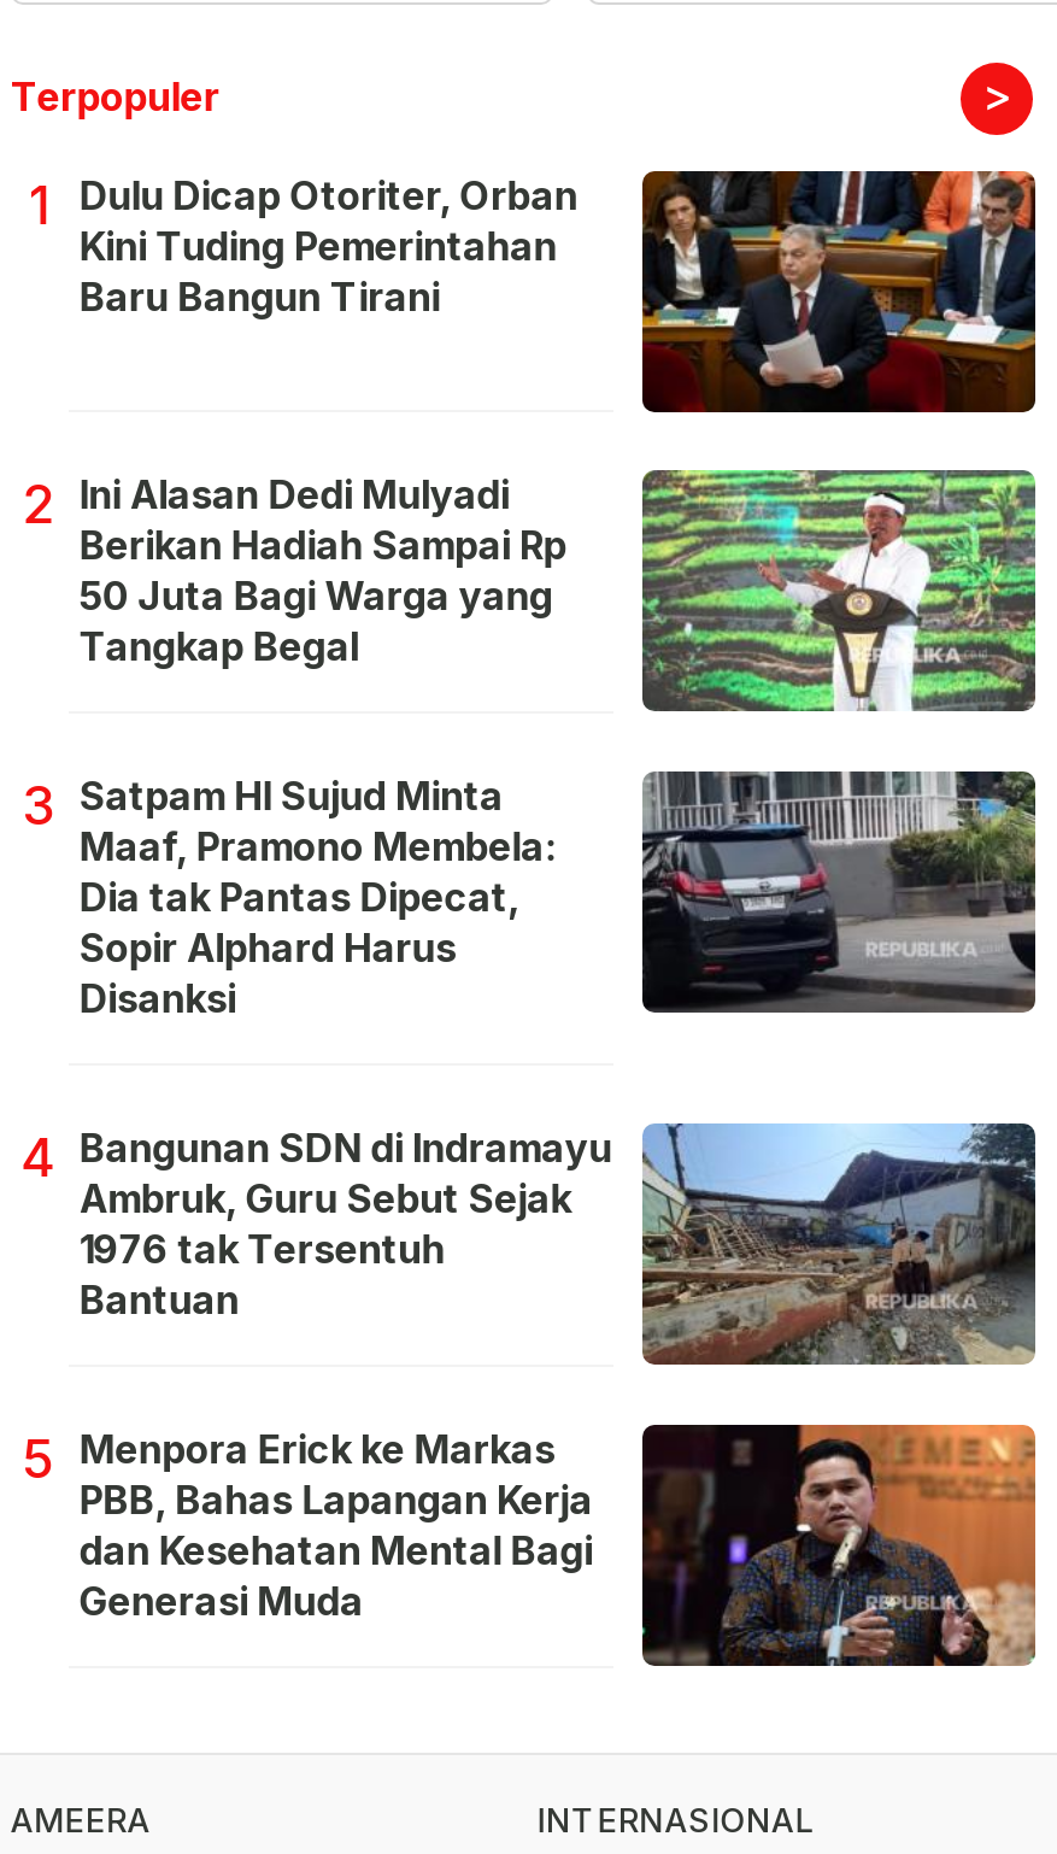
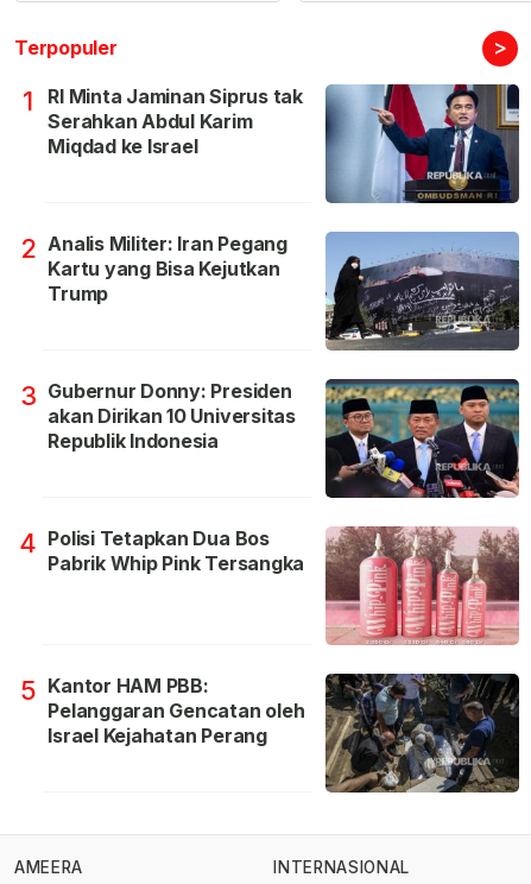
- [image]
- Dulu Dicap Otoriter, Orban
- Kini Tuding Pemerintahan
- Baru Bangun Tirani
+ [image]
+ RI Minta Jaminan Siprus tak
+ Serahkan Abdul Karim
+ Miqdad ke Israel

- [image]
- 2 Ini Alasan Dedi Mulyadi
- Berikan Hadiah Sampai Rp
- 50 Juta Bagi Warga yang
- Tangkap Begal
+ [image]
+ 2 Analis Militer: Iran Pegang
+ Kartu yang Bisa Kejutkan
+ Trump

- [image]
- 3 Satpam HI Sujud Minta
- Maaf, Pramono Membela:
- Dia tak Pantas Dipecat,
- Sopir Alphard Harus
- Disanksi
+ [image]
+ 3 Gubernur Donny: Presiden
+ akan Dirikan 10 Universitas
+ Republik Indonesia

- [image]
- 4 Bangunan SDN di Indramayu
- Ambruk, Guru Sebut Sejak
- 1976 tak Tersentuh
- Bantuan
+ [image]
+ 4 Polisi Tetapkan Dua Bos
+ Pabrik Whip Pink Tersangka

- [image]
- 5 Menpora Erick ke Markas
- PBB, Bahas Lapangan Kerja
- dan Kesehatan Mental Bagi
- Generasi Muda
+ [image]
+ 5 Kantor HAM PBB:
+ Pelanggaran Gencatan oleh
+ Israel Kejahatan Perang
